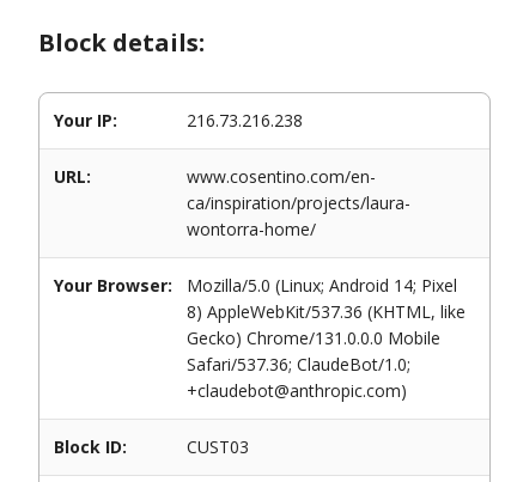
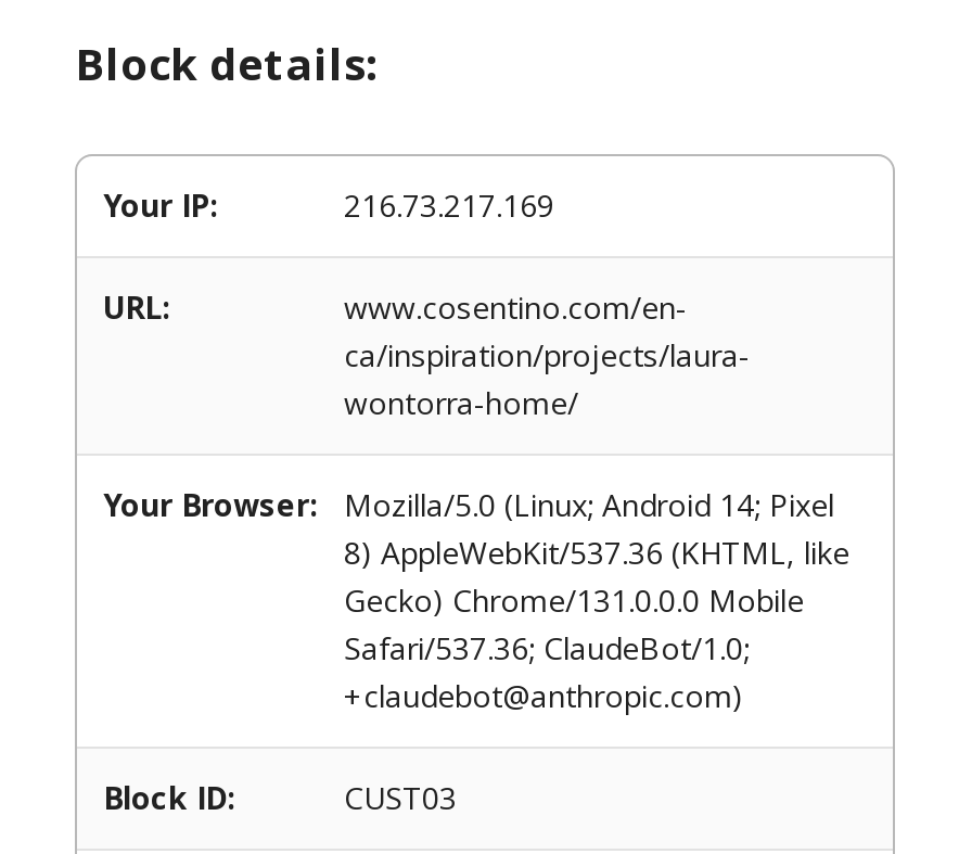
- 216.73.216.238
+ 216.73.217.169
